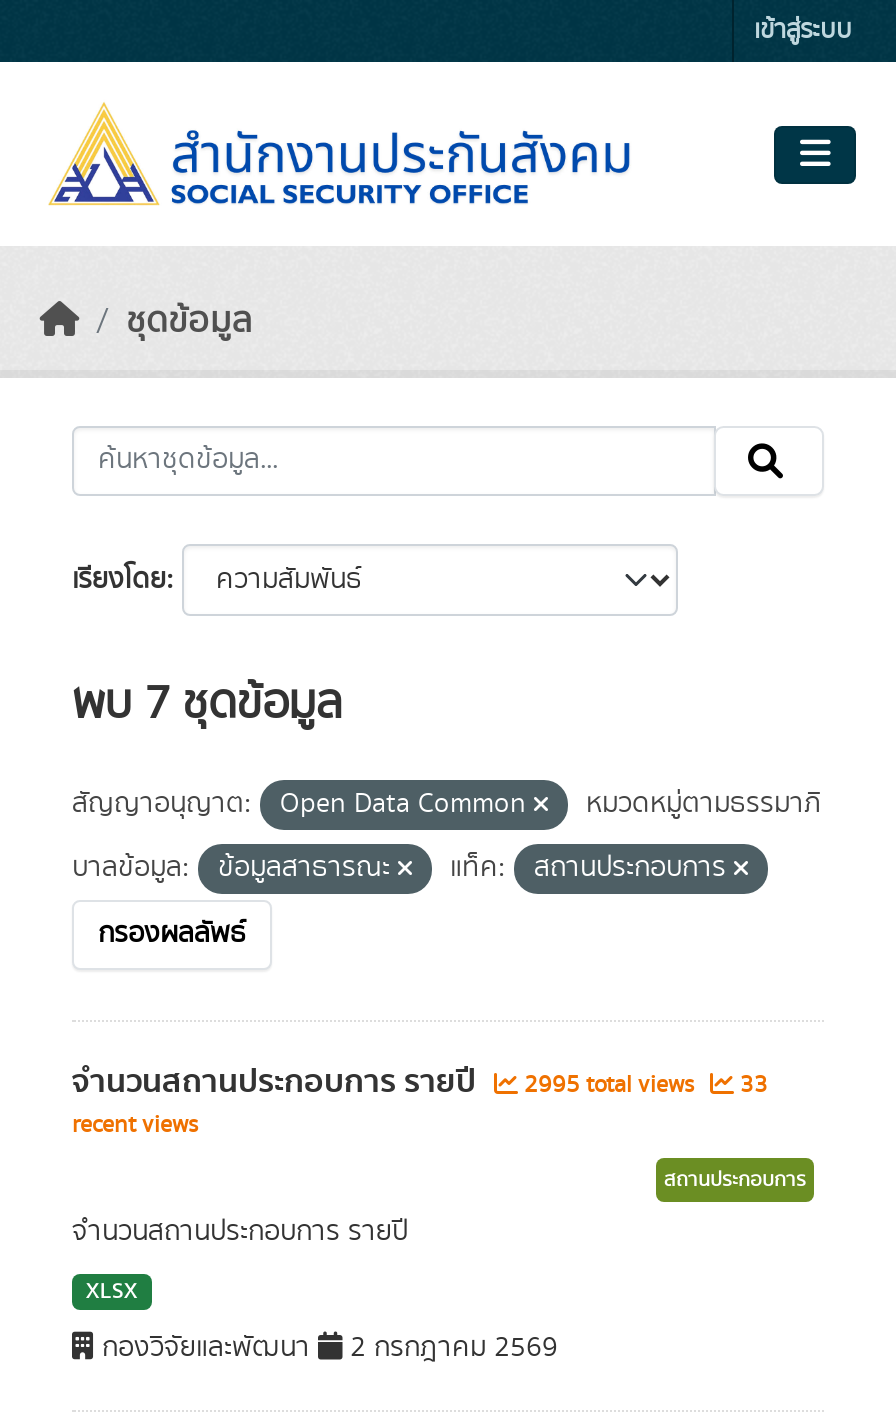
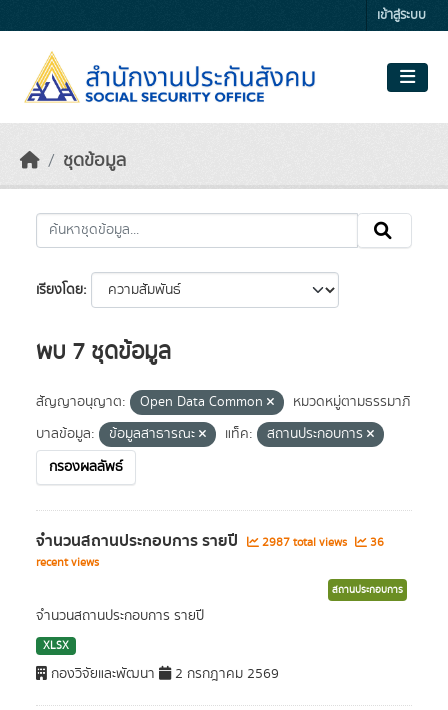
- 2995 total views
+ 2987 total views

- 33
+ 36
